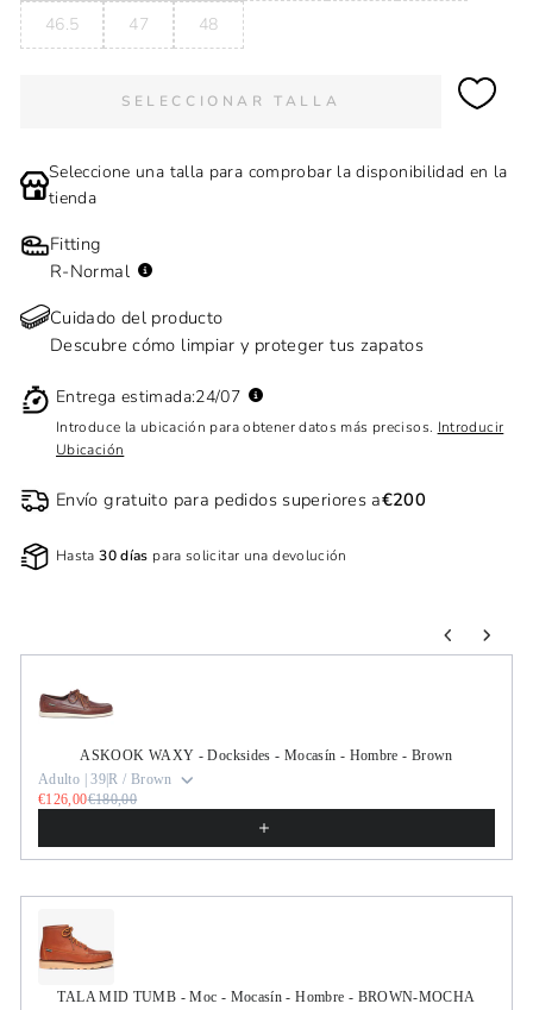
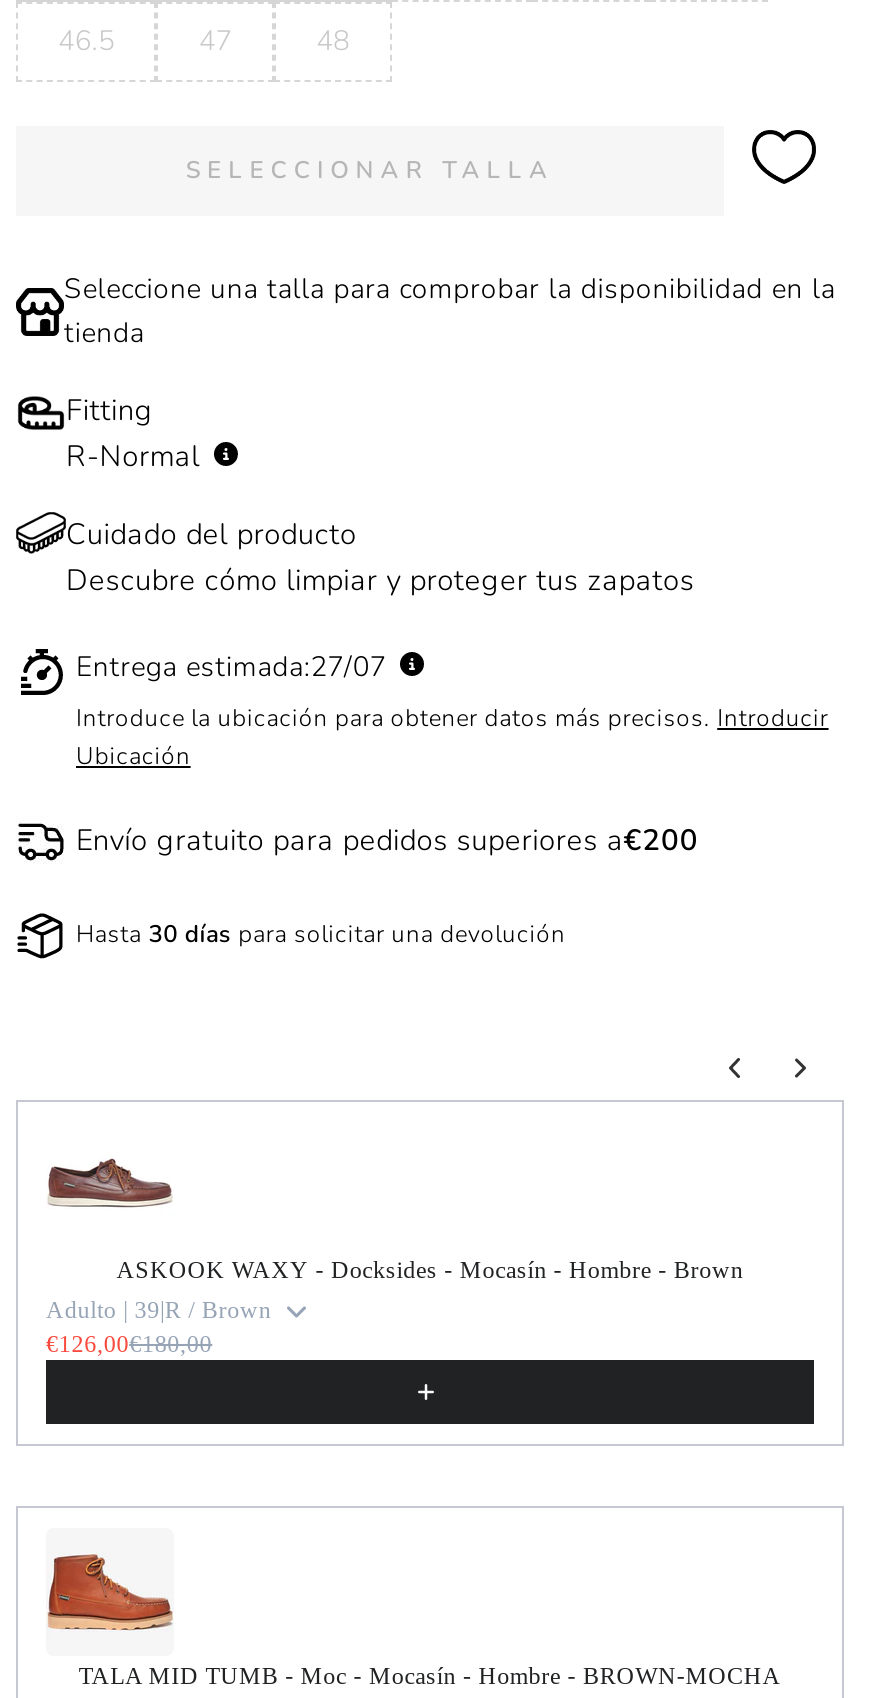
- Entrega estimada:24/07
+ Entrega estimada:27/07
